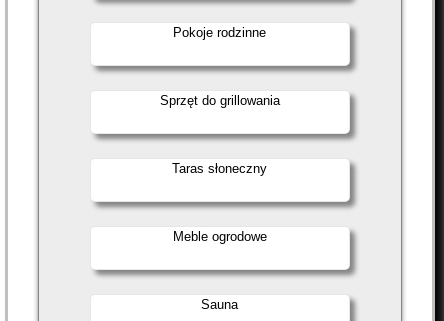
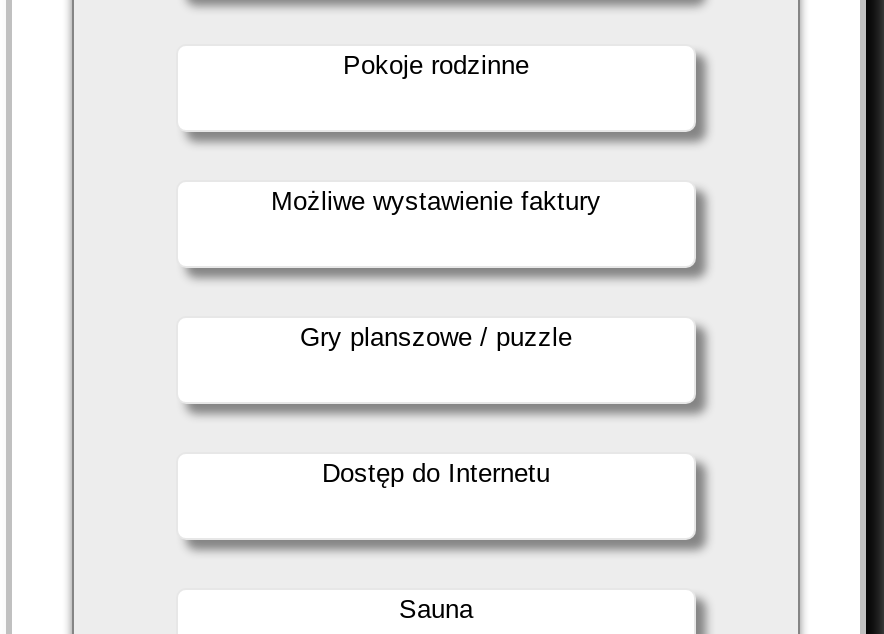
- Sprzęt do grillowania
+ Możliwe wystawienie faktury

- Taras słoneczny
+ Gry planszowe / puzzle

- Meble ogrodowe
+ Dostęp do Internetu
